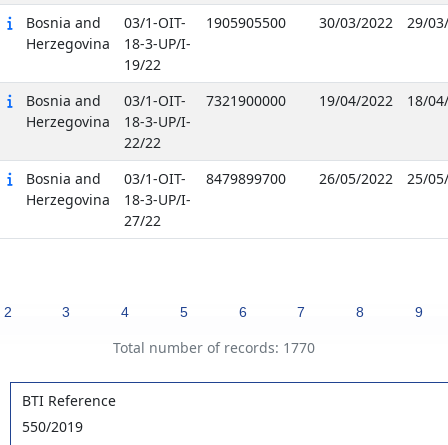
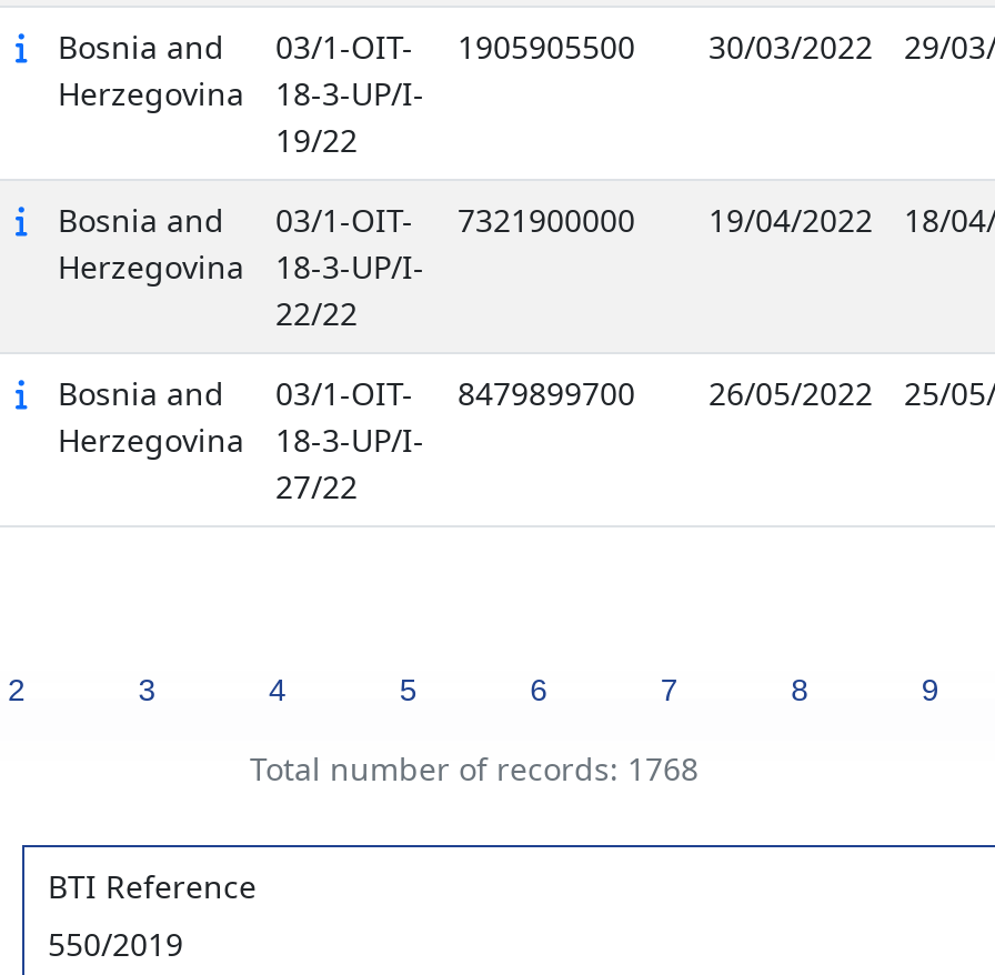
- Total number of records: 1770
+ Total number of records: 1768
